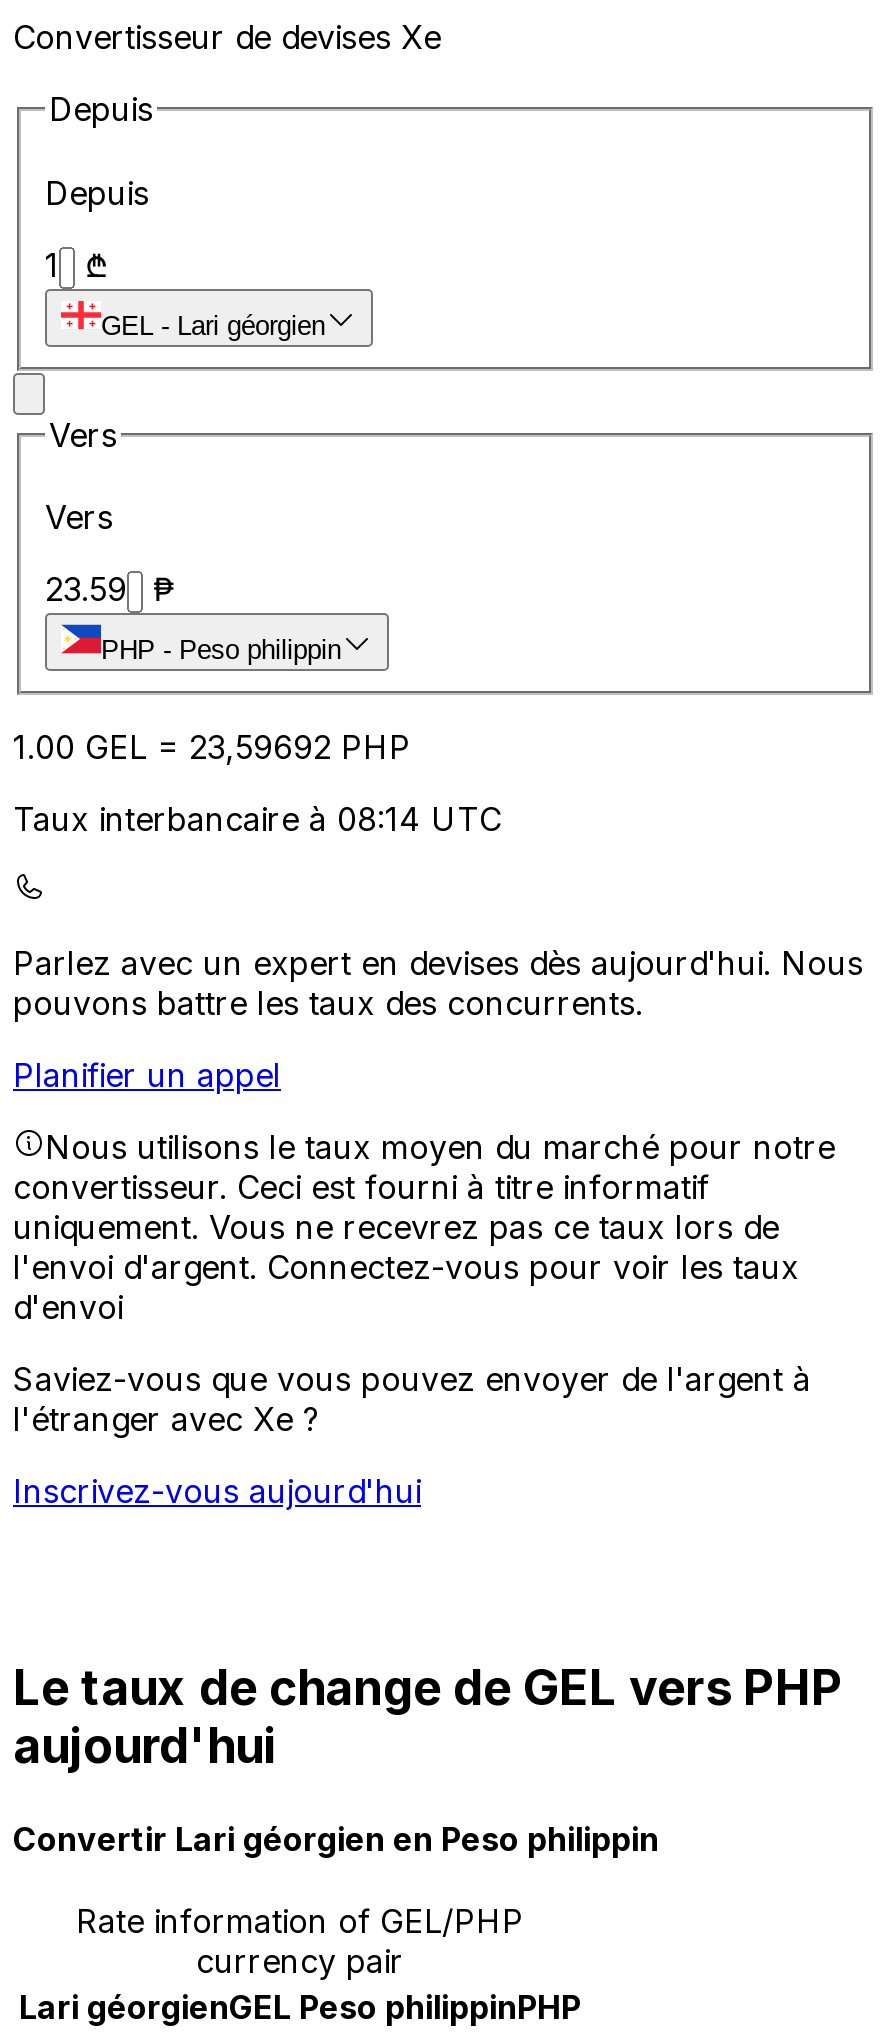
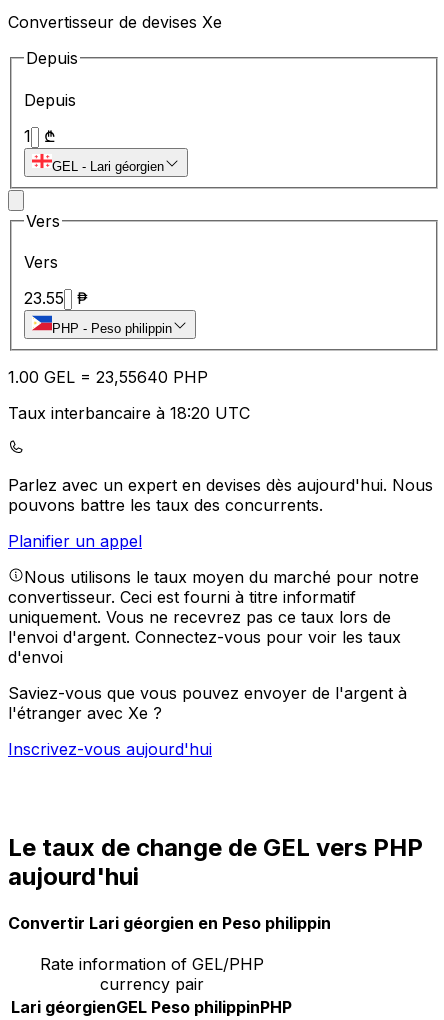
- 23.59 ₱
+ 23.55 ₱

- 1.00 GEL = 23,59692 PHP
+ 1.00 GEL = 23,55640 PHP

- Taux interbancaire à 08:14 UTC
+ Taux interbancaire à 18:20 UTC
